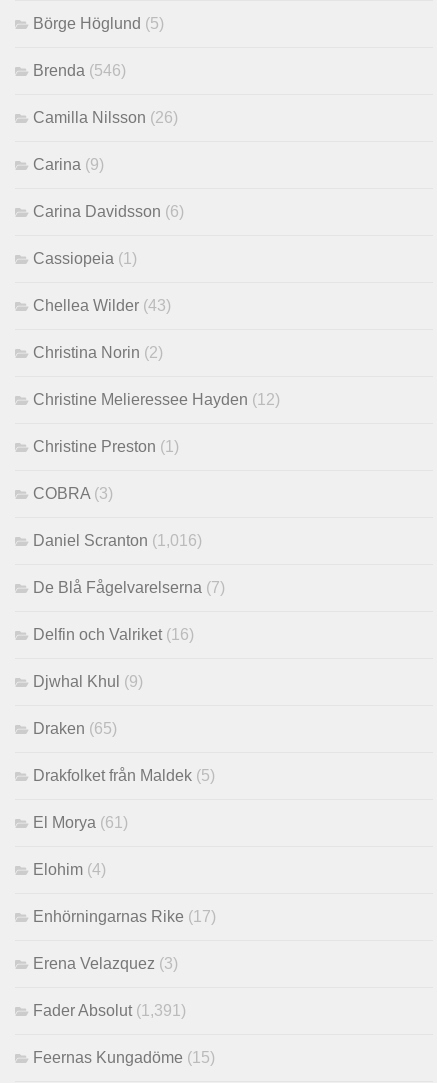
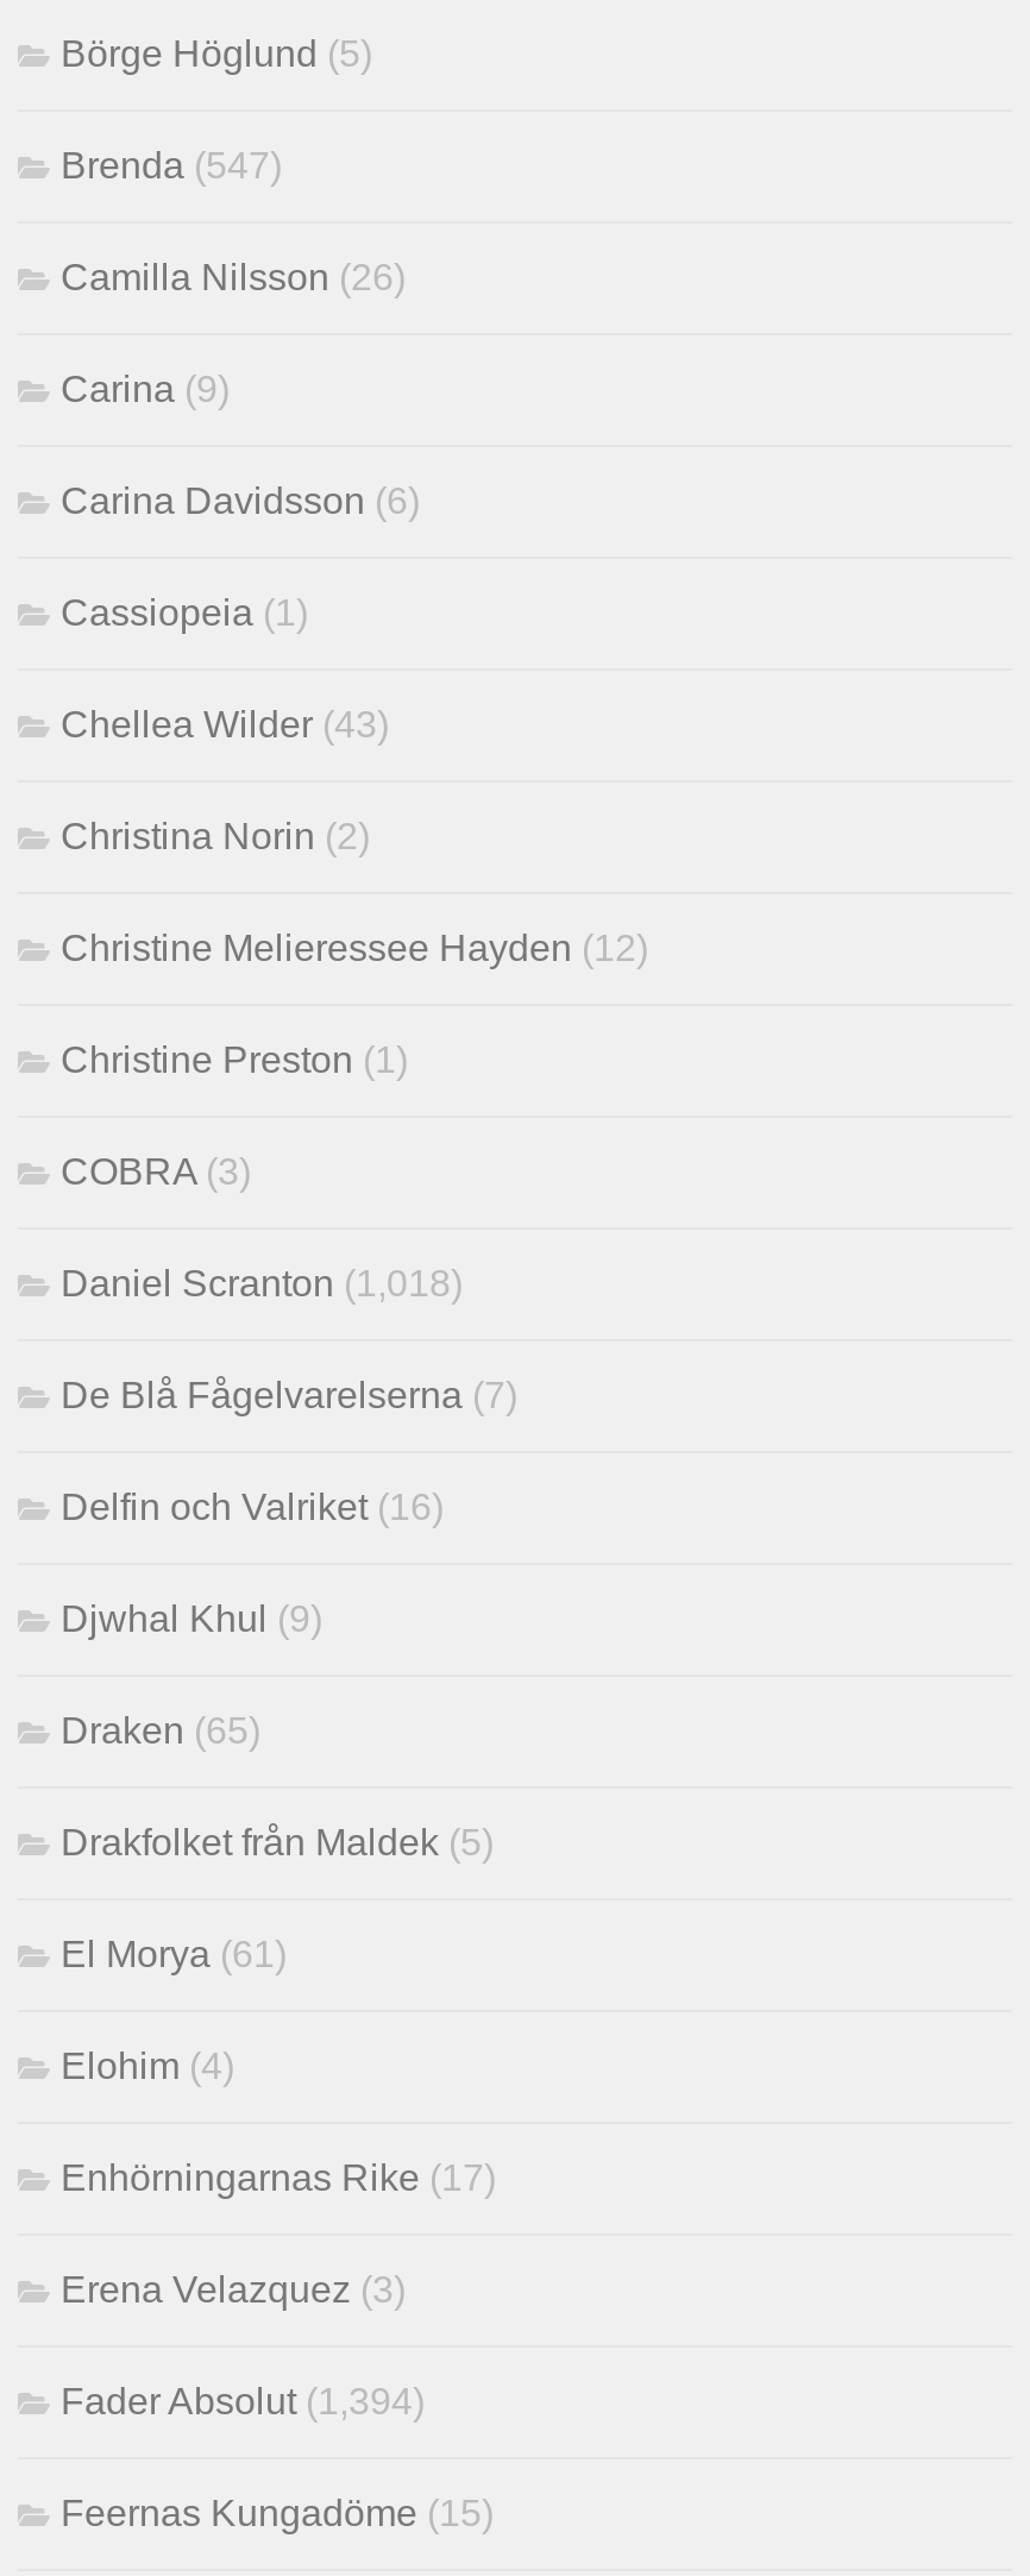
- Brenda (546)
+ Brenda (547)

- Daniel Scranton (1,016)
+ Daniel Scranton (1,018)

- Fader Absolut (1,391)
+ Fader Absolut (1,394)
